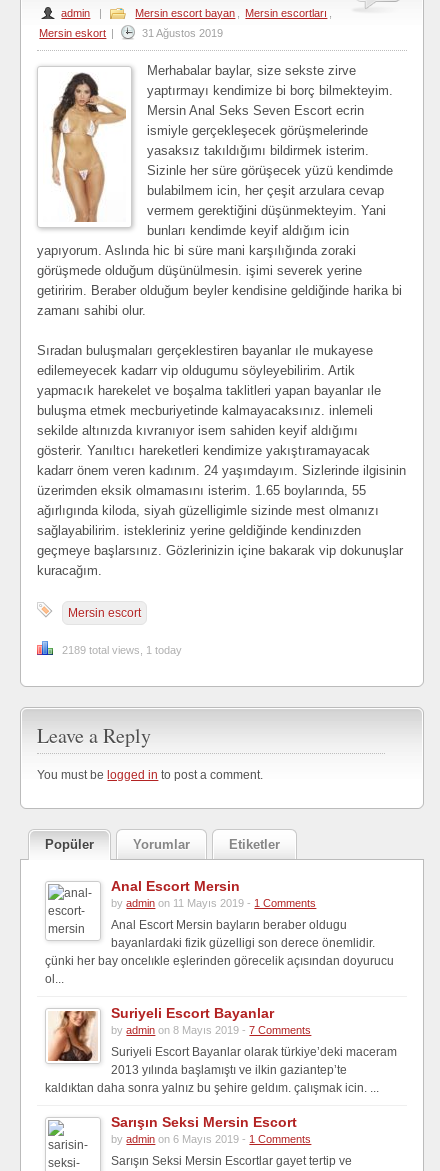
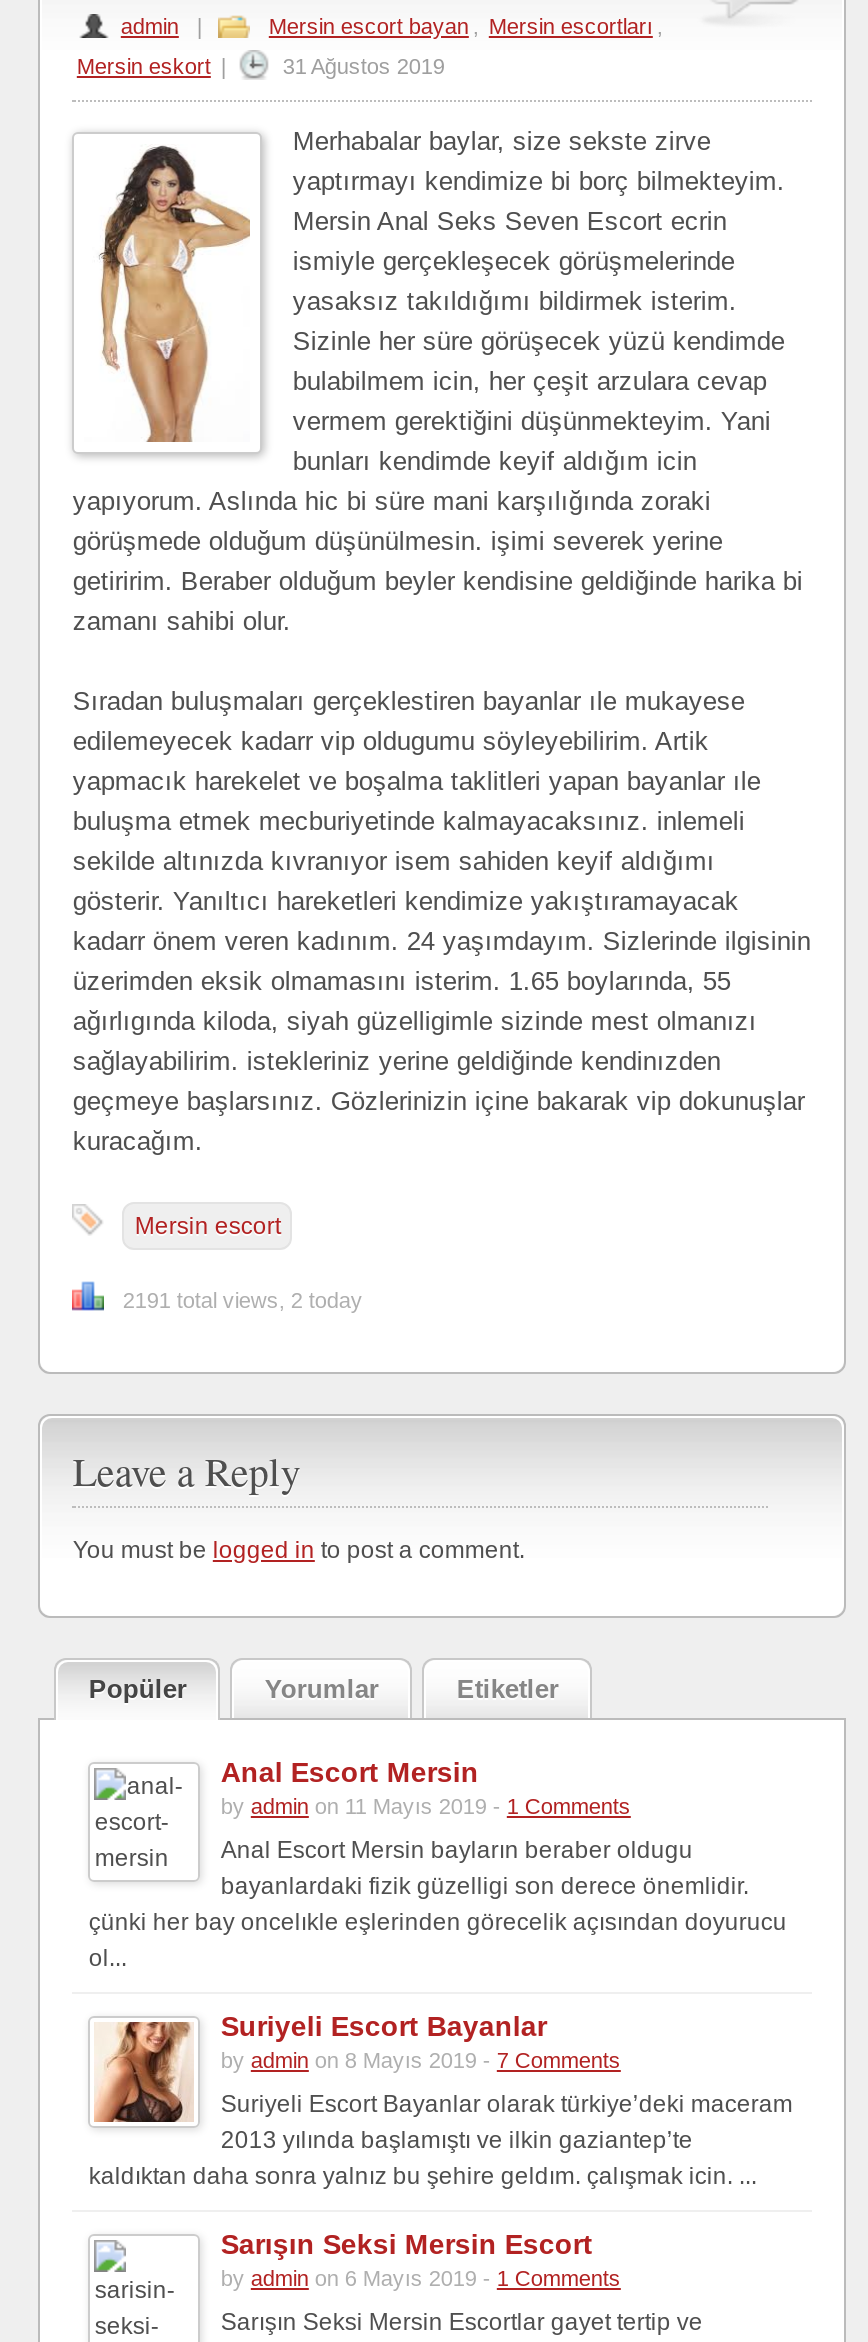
- 2189 total views, 1 today
+ 2191 total views, 2 today
